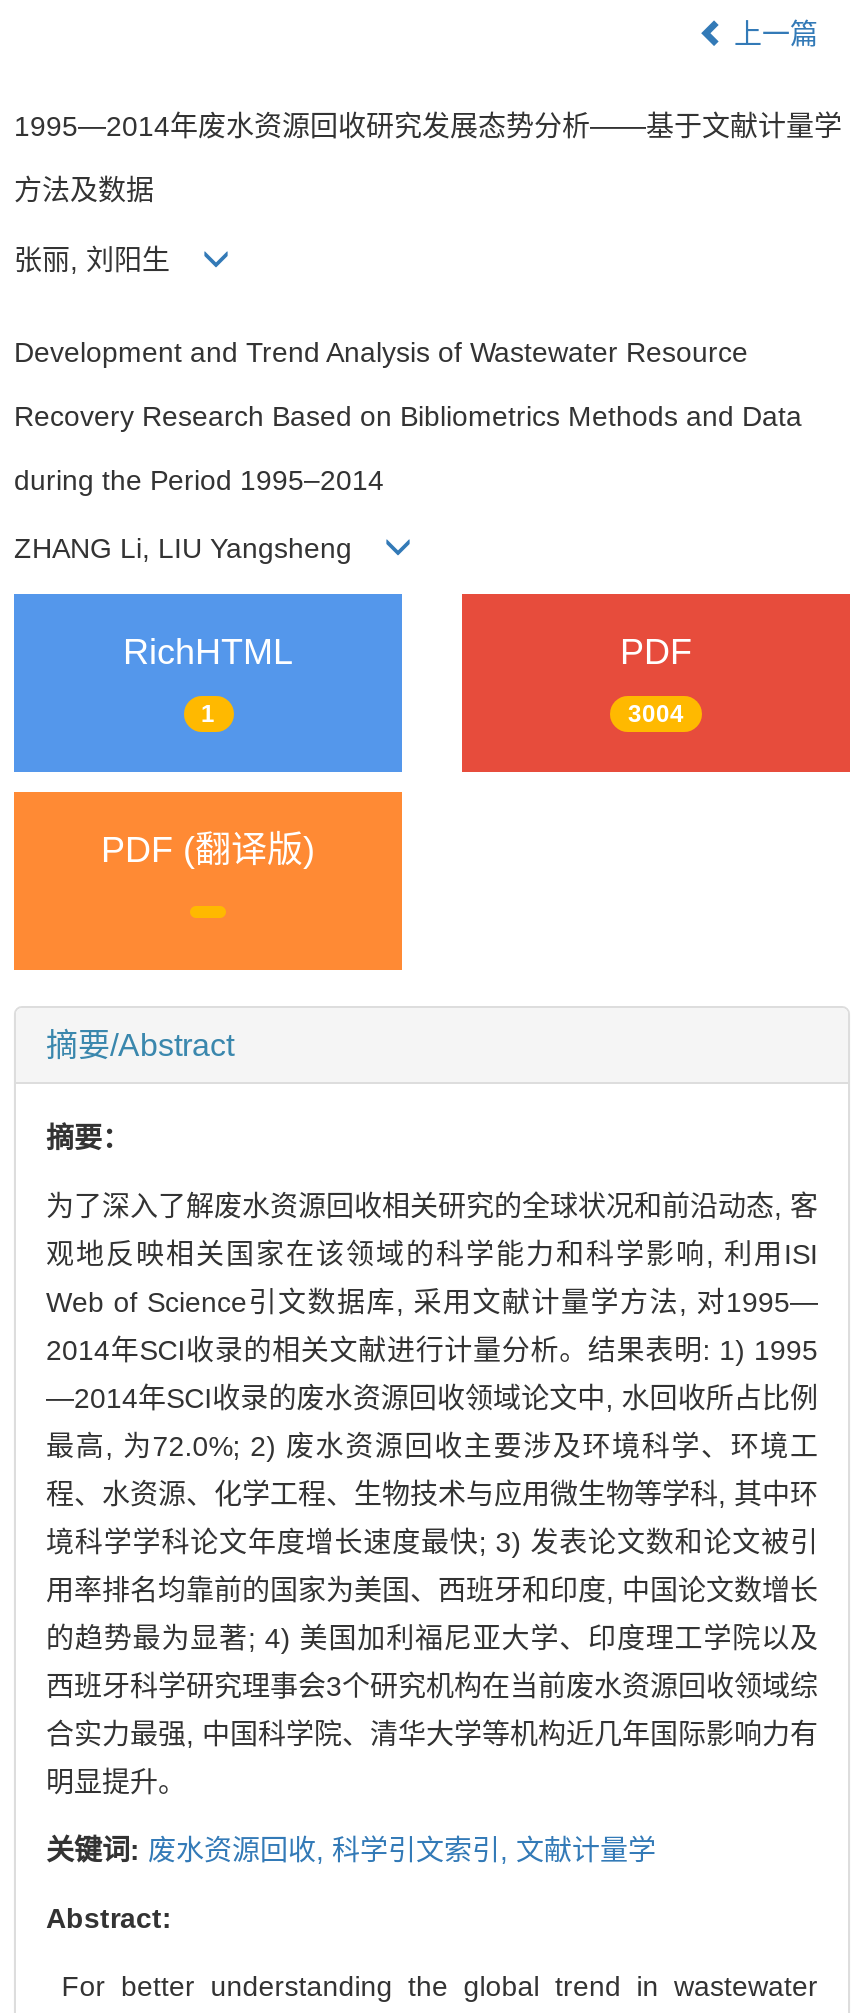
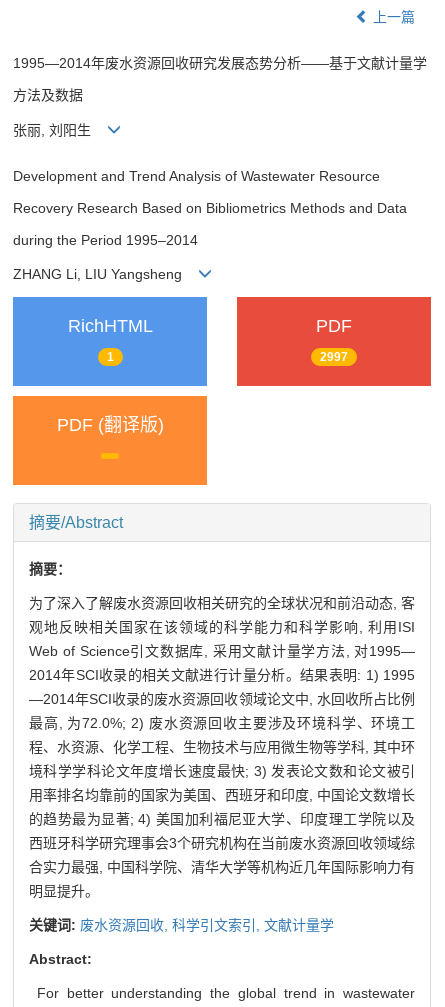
- 3004
+ 2997
